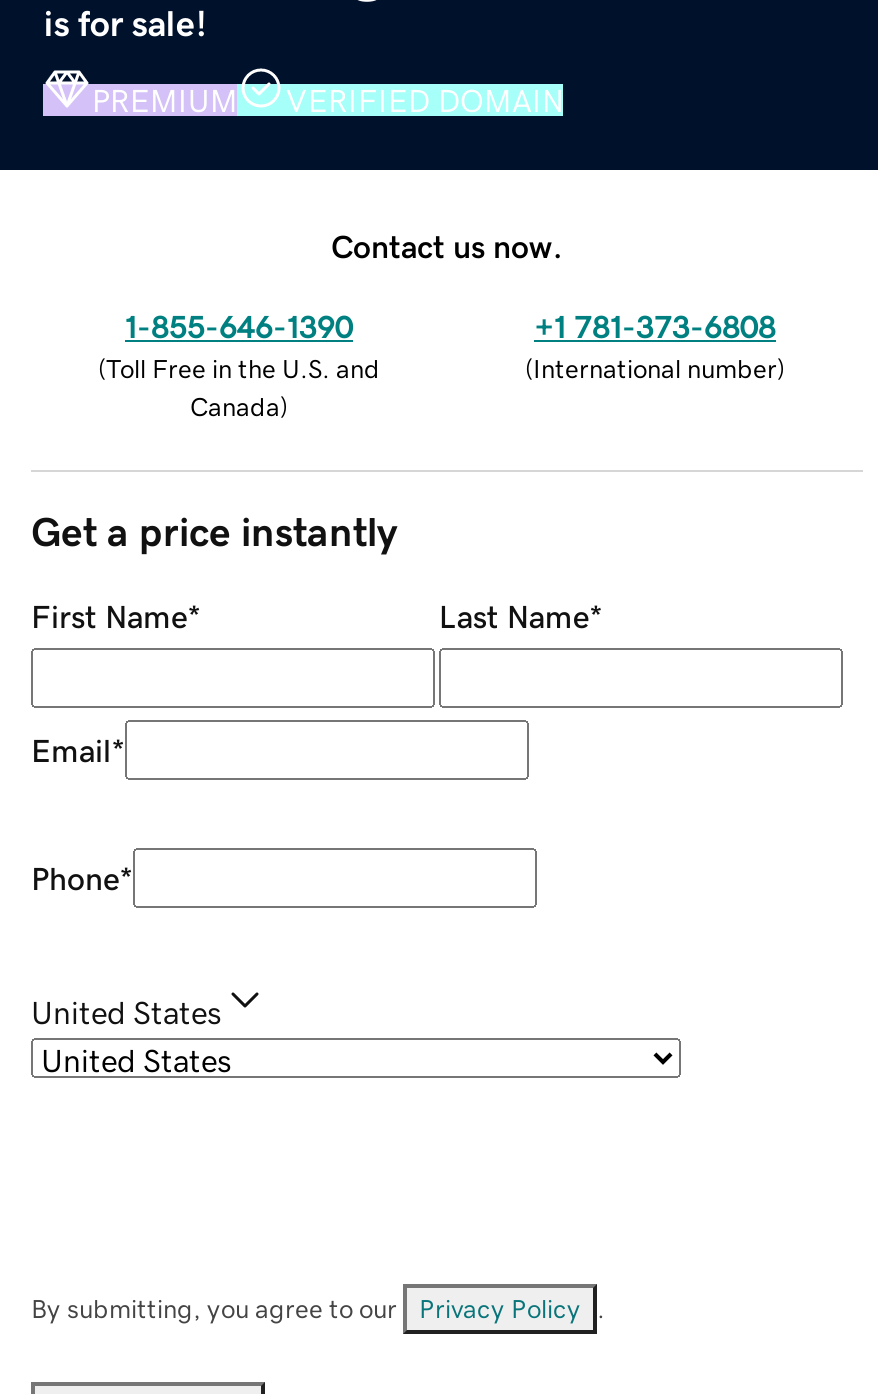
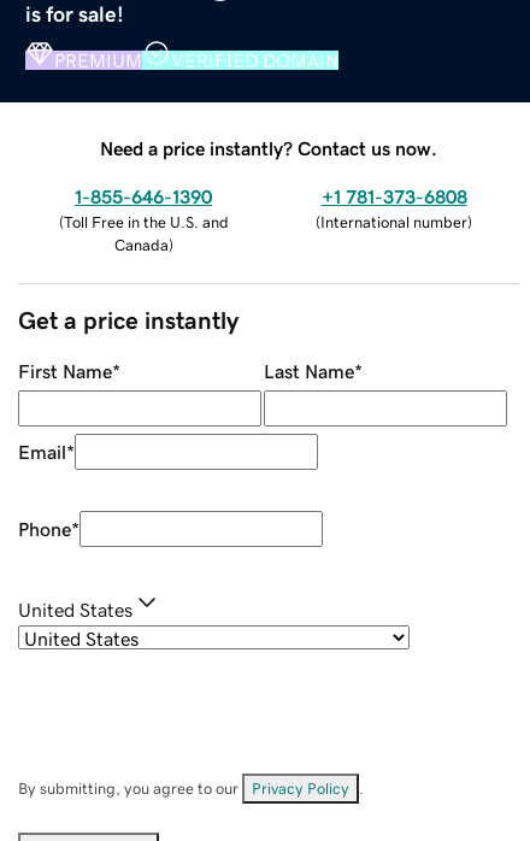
- Contact us now.
+ Need a price instantly? Contact us now.
